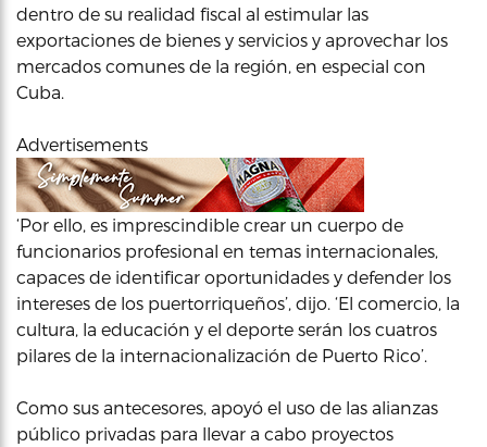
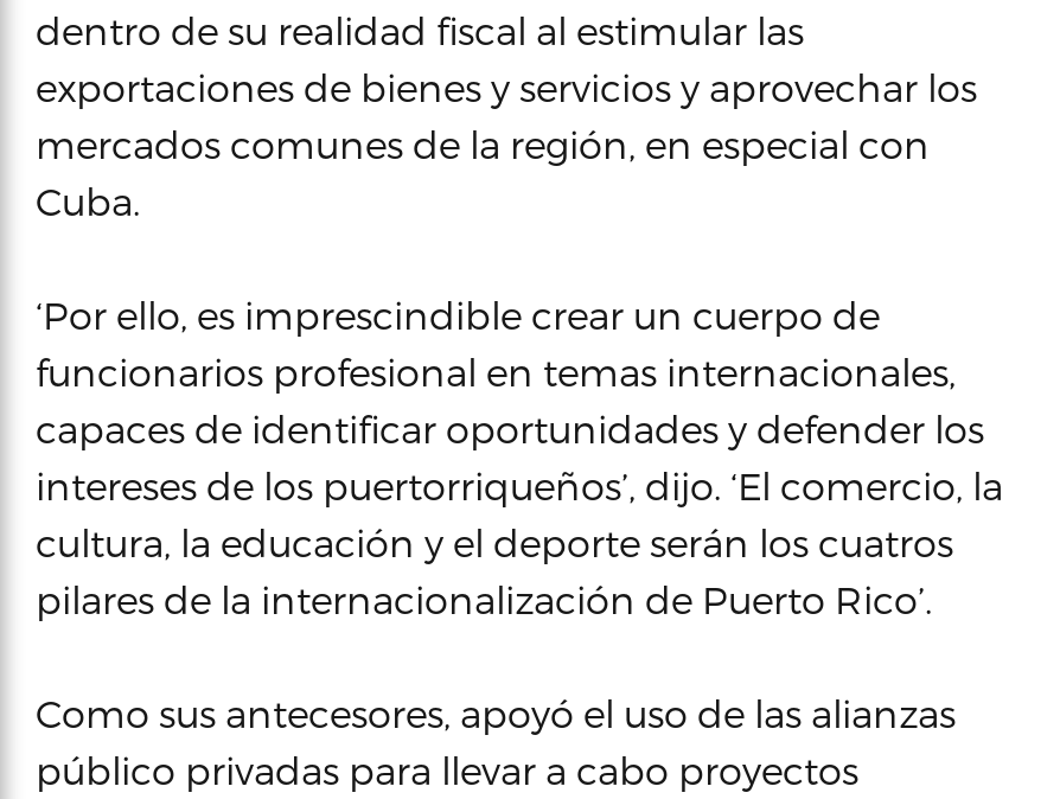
- Advertisements

- [image]
